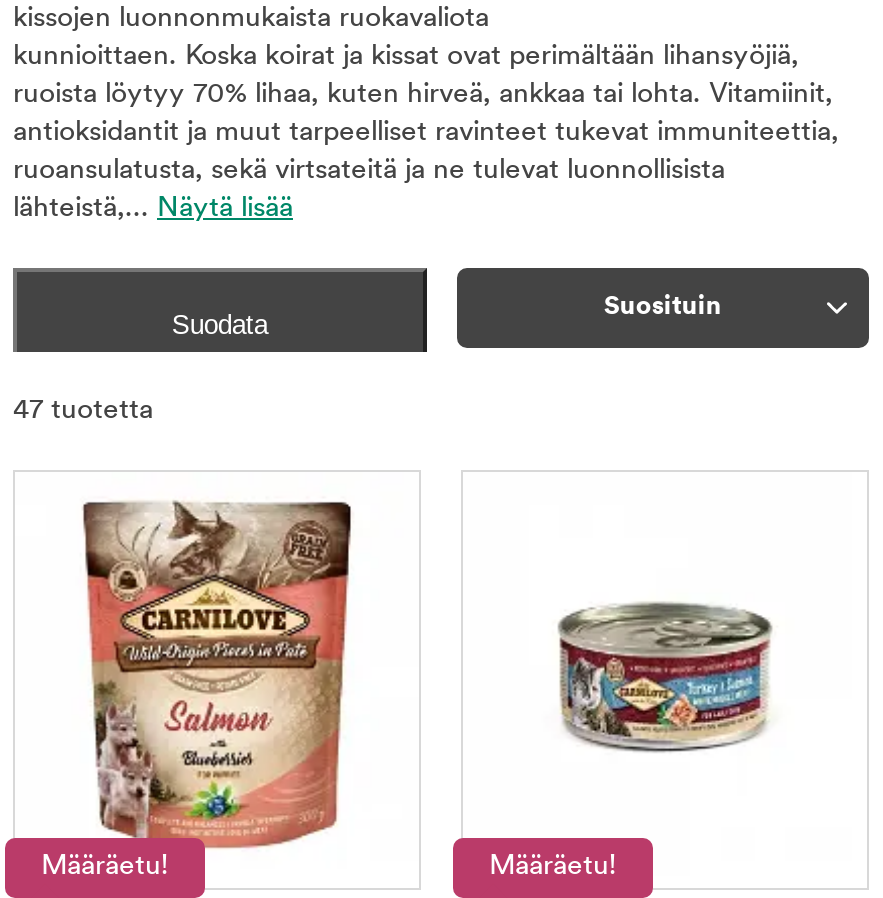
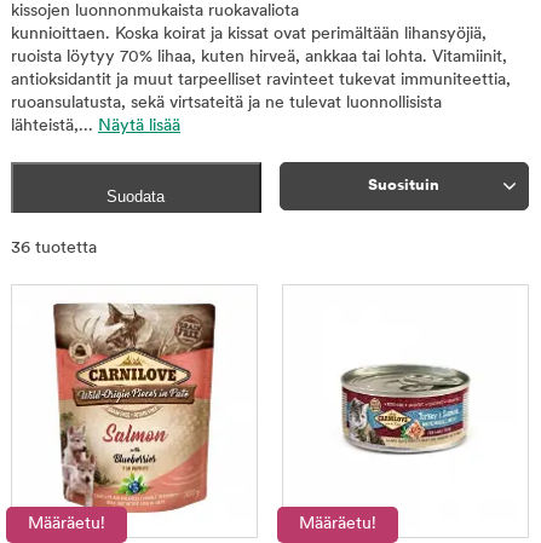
- 47 tuotetta
+ 36 tuotetta
